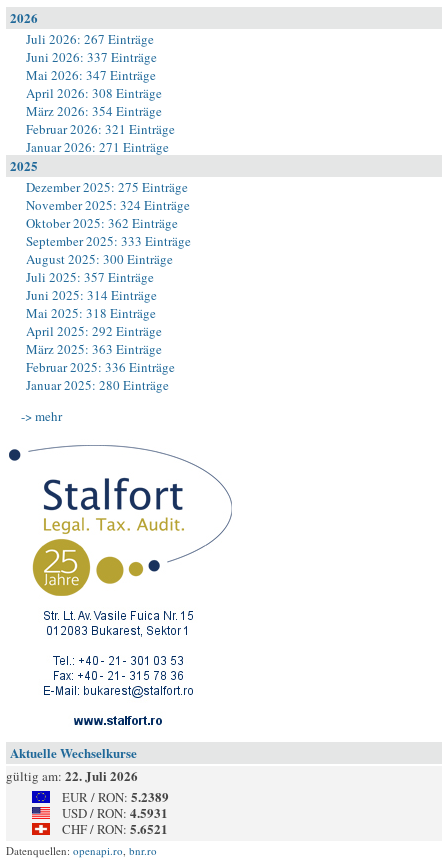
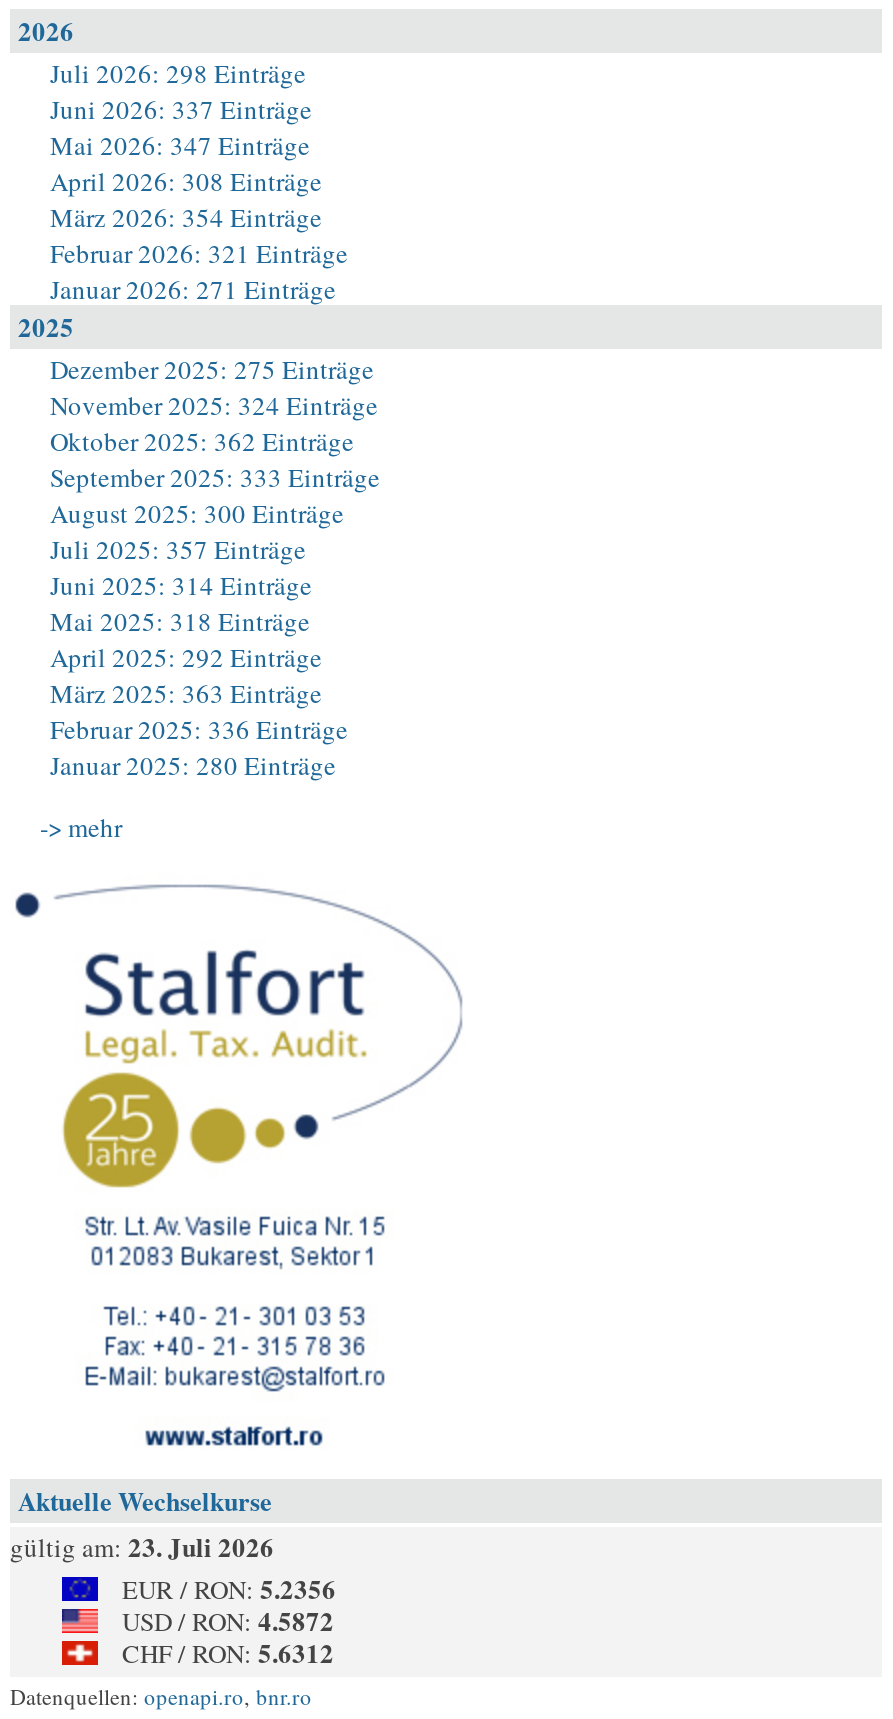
- Juli 2026: 267 Einträge
+ Juli 2026: 298 Einträge

- gültig am: 22. Juli 2026
+ gültig am: 23. Juli 2026

- EUR / RON: 5.2389
+ EUR / RON: 5.2356

- USD / RON: 4.5931
+ USD / RON: 4.5872

- CHF / RON: 5.6521
+ CHF / RON: 5.6312
